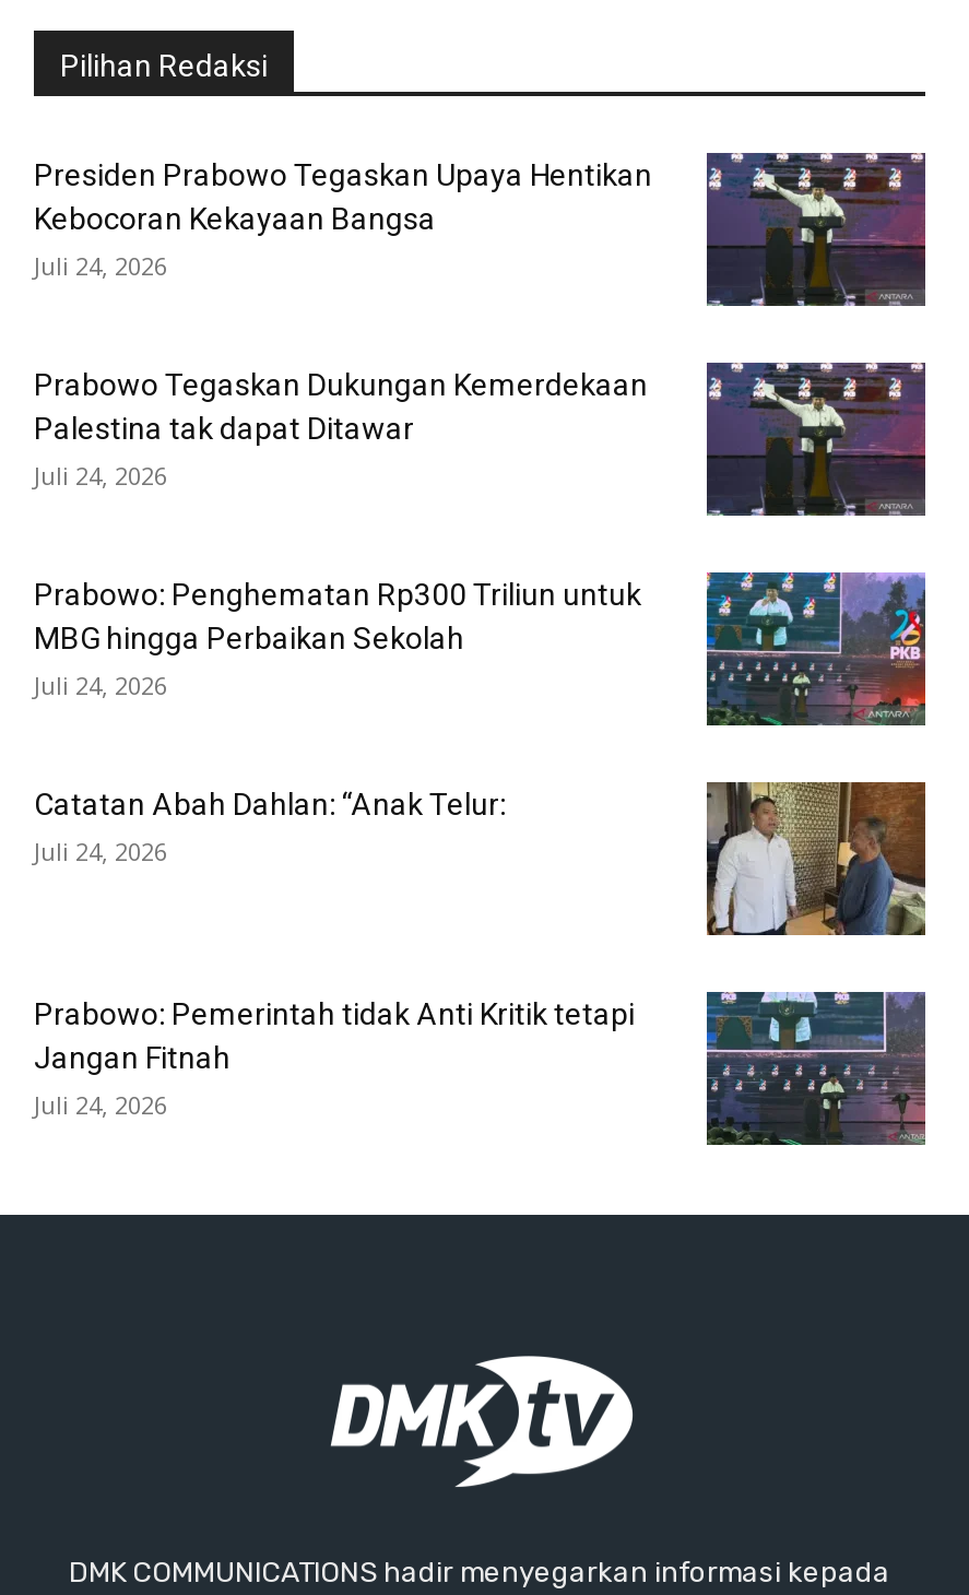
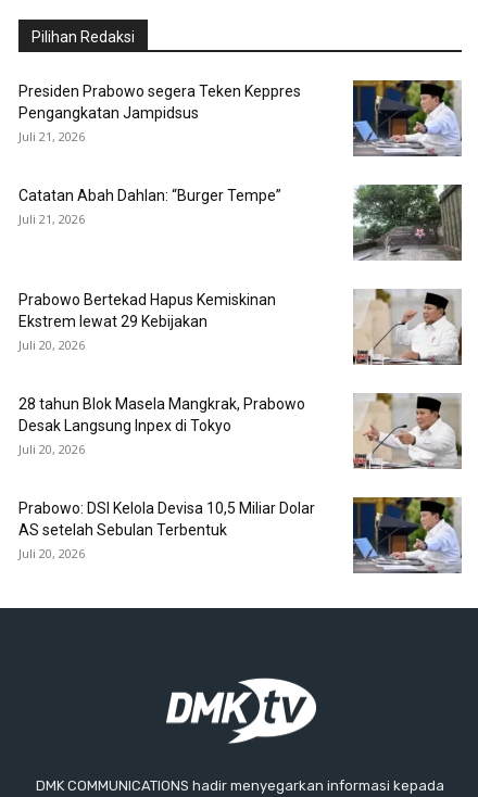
- Presiden Prabowo Tegaskan Upaya Hentikan
- Kebocoran Kekayaan Bangsa
- Juli 24, 2026
+ Presiden Prabowo segera Teken Keppres
+ Pengangkatan Jampidsus
+ Juli 21, 2026

- [image]
+ [image]

- Prabowo Tegaskan Dukungan Kemerdekaan
- Palestina tak dapat Ditawar
- Juli 24, 2026
+ Catatan Abah Dahlan: “Burger Tempe”
+ Juli 21, 2026

- [image]
+ [image]

- Prabowo: Penghematan Rp300 Triliun untuk
- MBG hingga Perbaikan Sekolah
- Juli 24, 2026
+ Prabowo Bertekad Hapus Kemiskinan
+ Ekstrem lewat 29 Kebijakan
+ Juli 20, 2026

- [image]
+ [image]

- Catatan Abah Dahlan: “Anak Telur:
- Juli 24, 2026
+ 28 tahun Blok Masela Mangkrak, Prabowo
+ Desak Langsung Inpex di Tokyo
+ Juli 20, 2026

- [image]
+ [image]

- [image]
- Prabowo: Pemerintah tidak Anti Kritik tetapi
- Jangan Fitnah
- Juli 24, 2026
+ [image]
+ Prabowo: DSI Kelola Devisa 10,5 Miliar Dolar
+ AS setelah Sebulan Terbentuk
+ Juli 20, 2026
